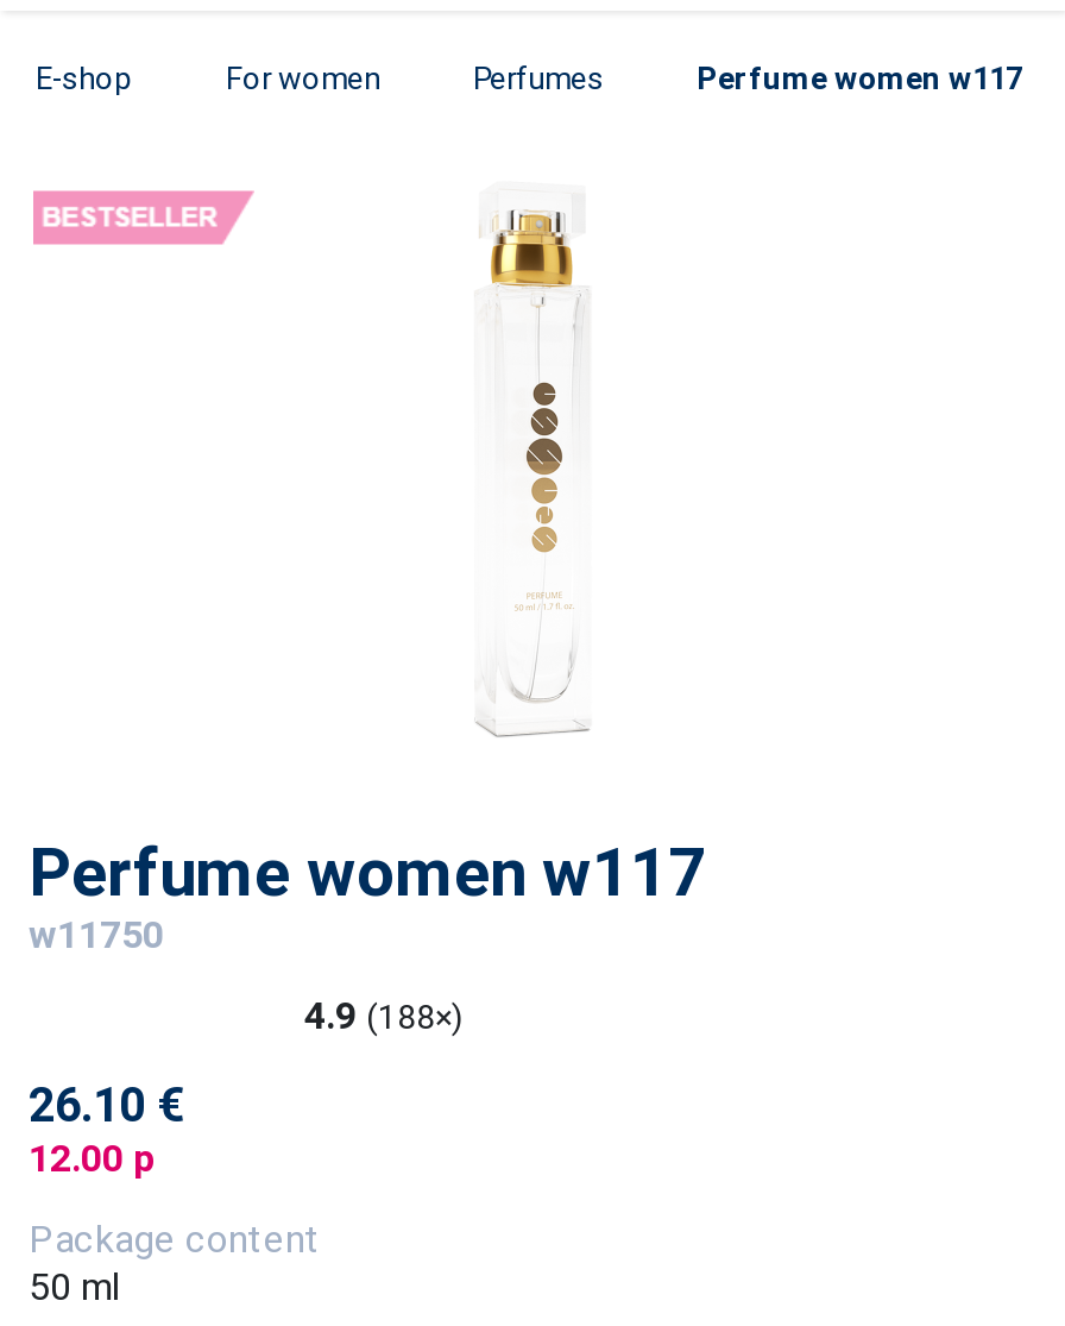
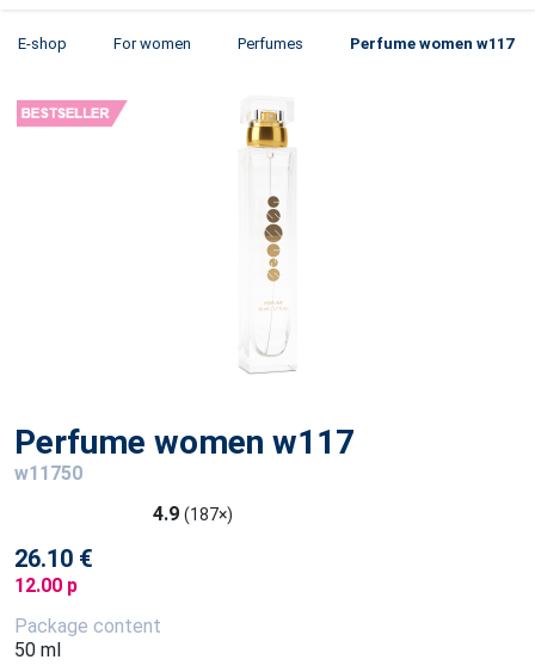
- 4.9 (188×)
+ 4.9 (187×)
